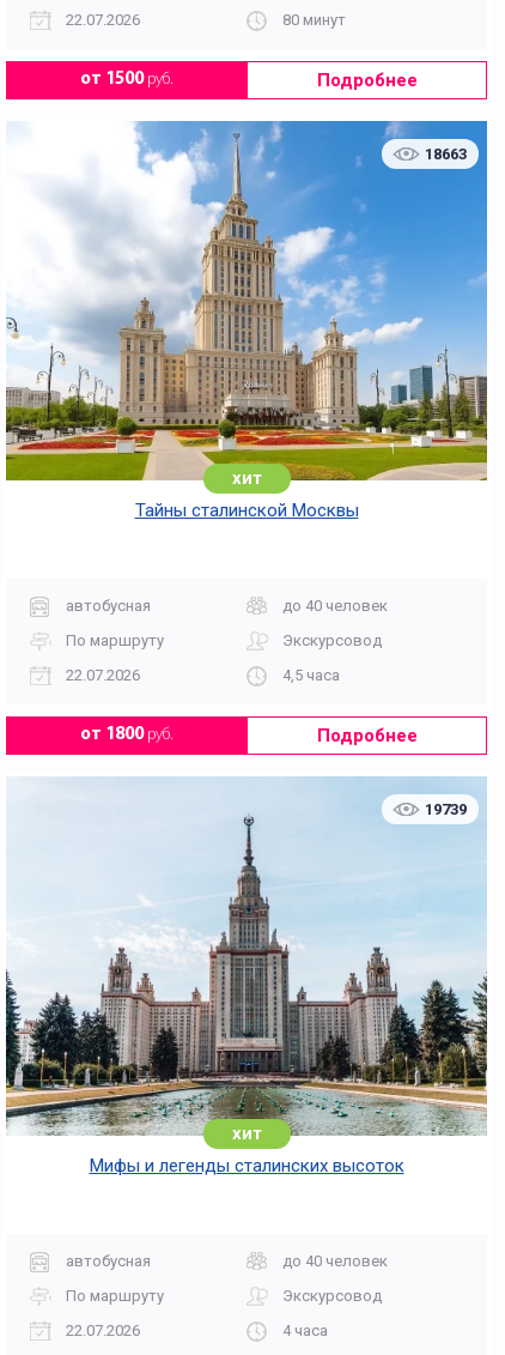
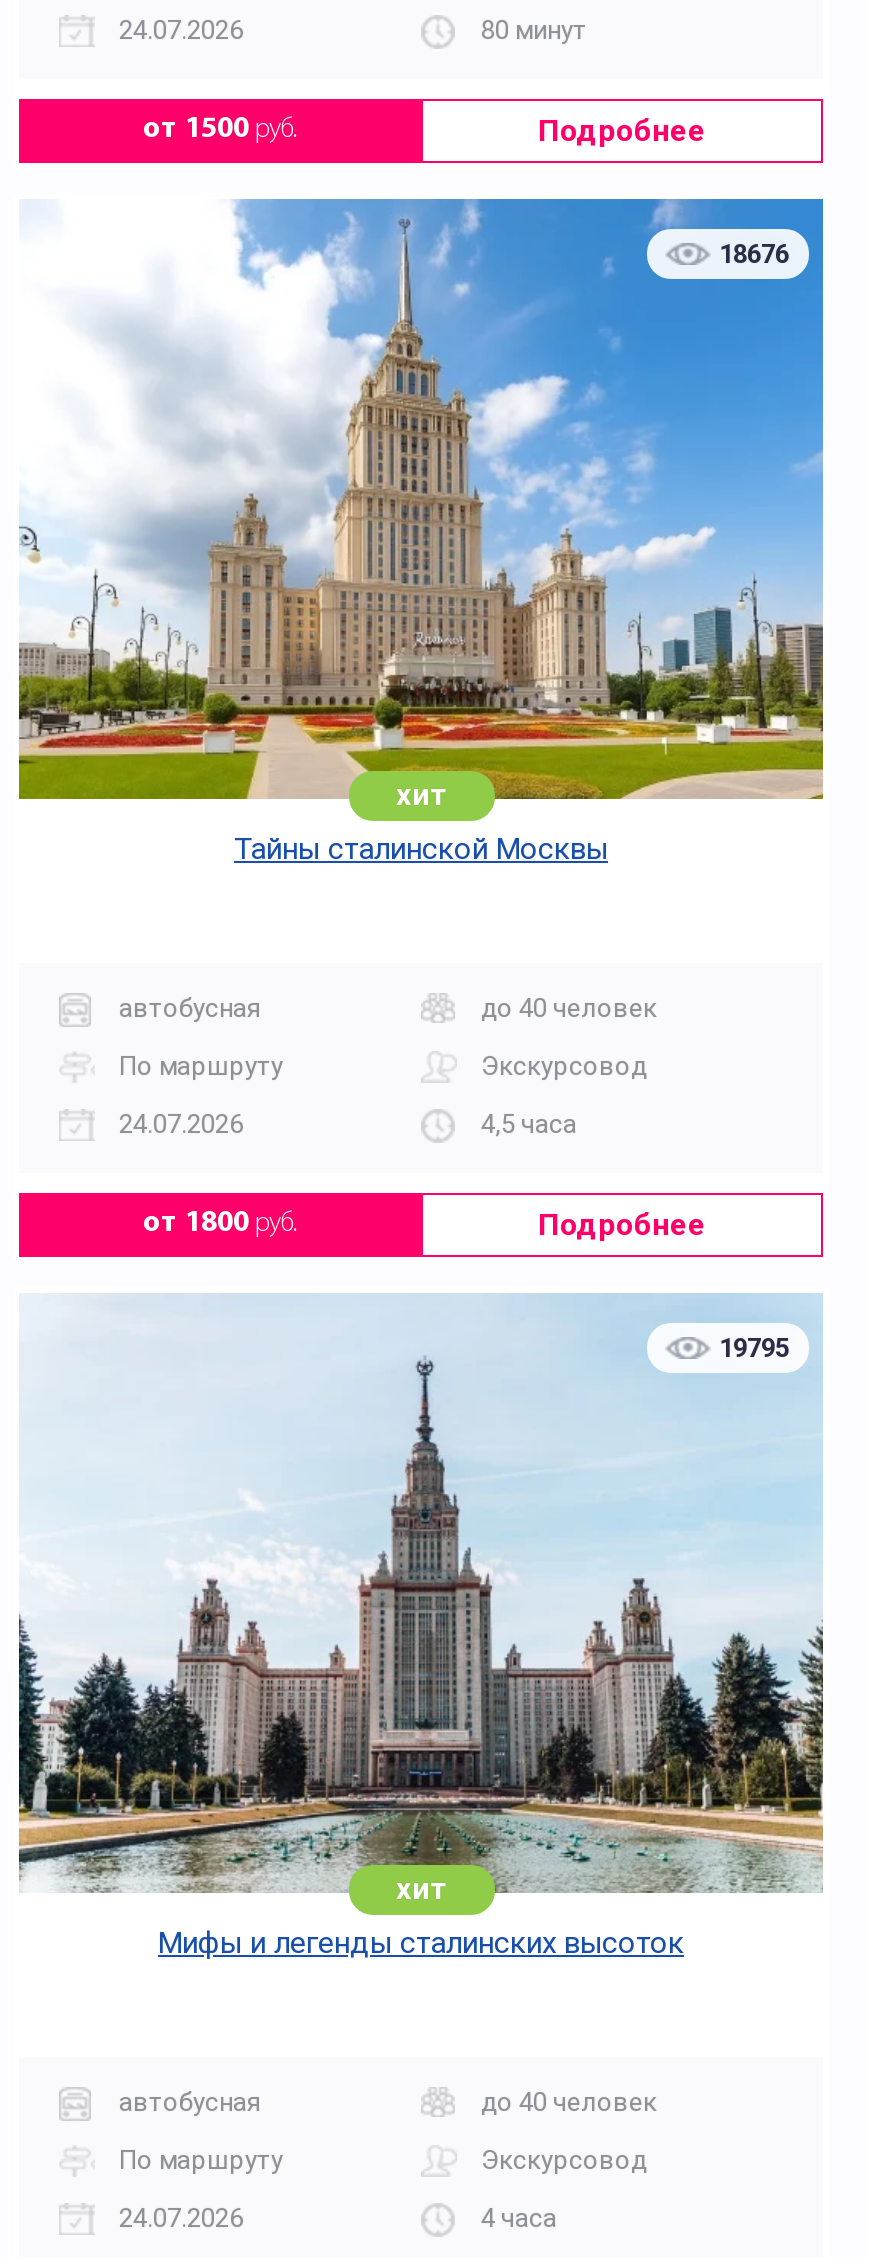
- 22.07.2026
+ 24.07.2026

- 18663
+ 18676

- 22.07.2026
+ 24.07.2026

- 19739
+ 19795

- 22.07.2026
+ 24.07.2026
